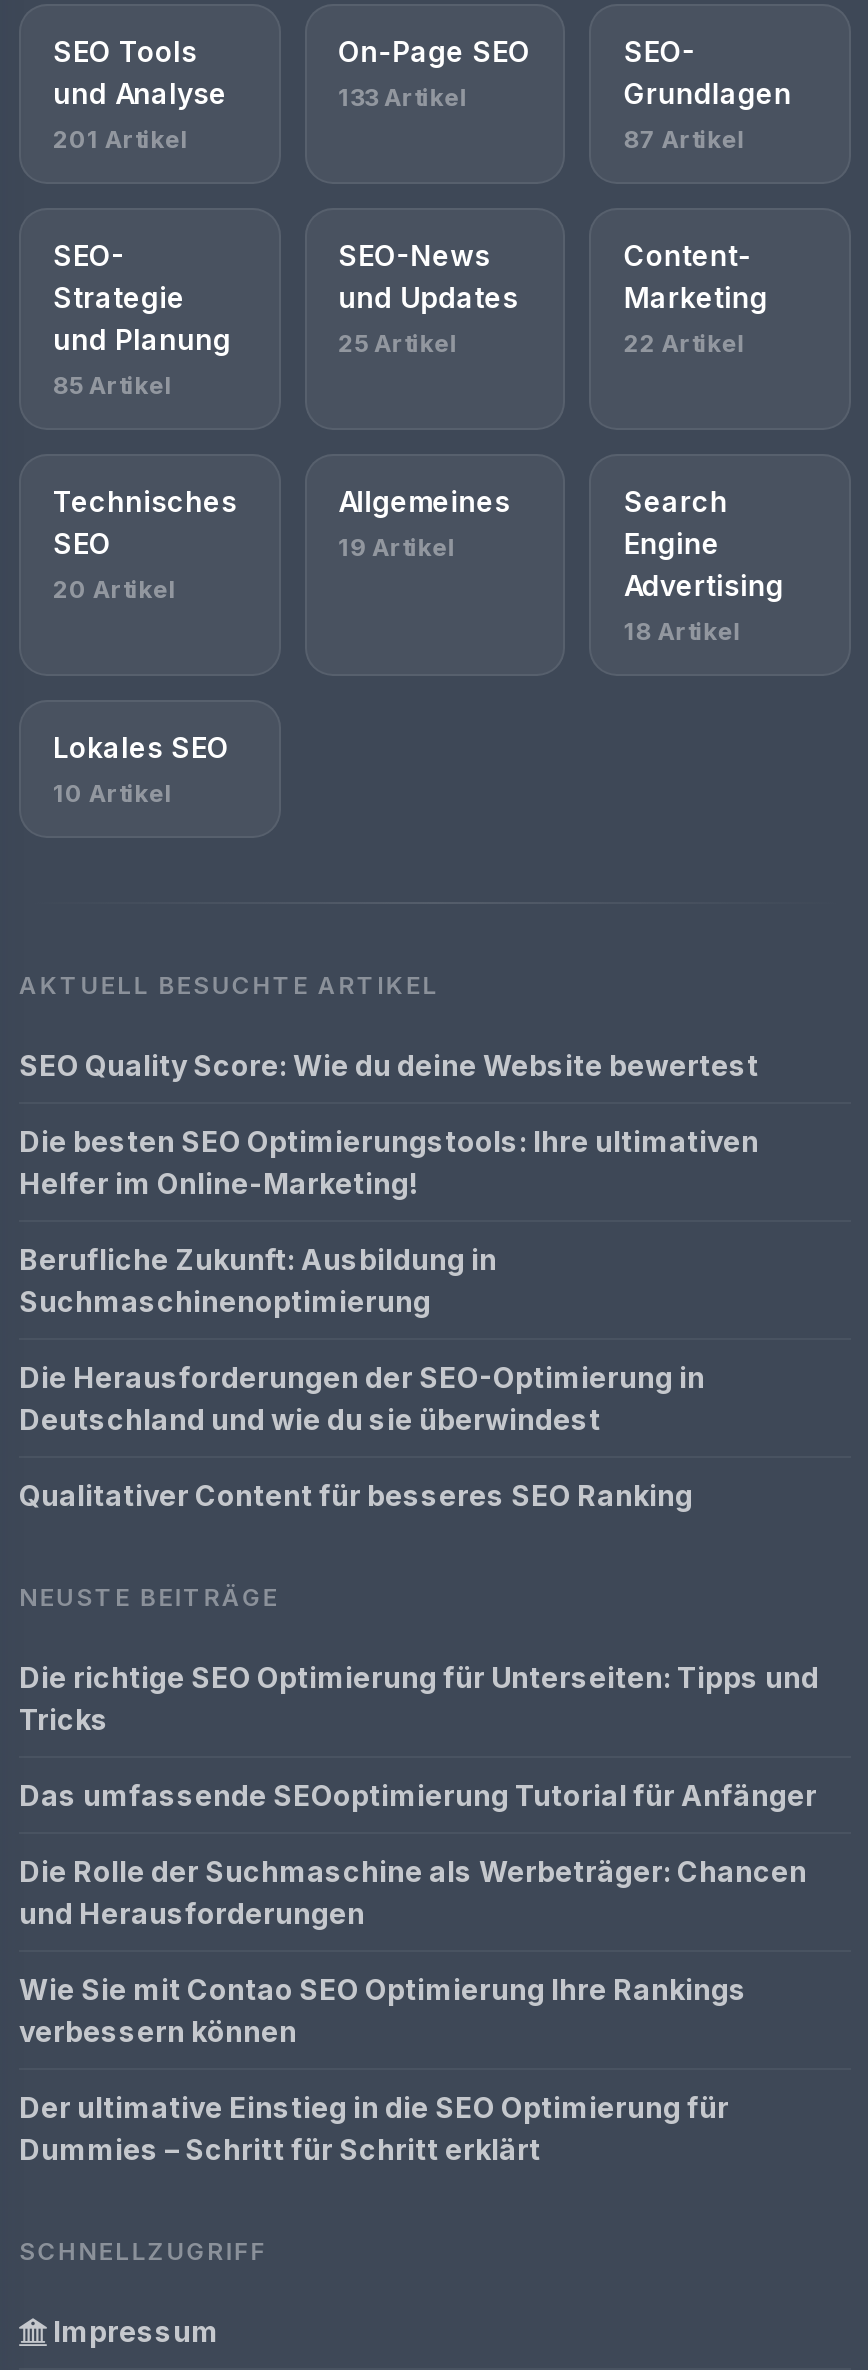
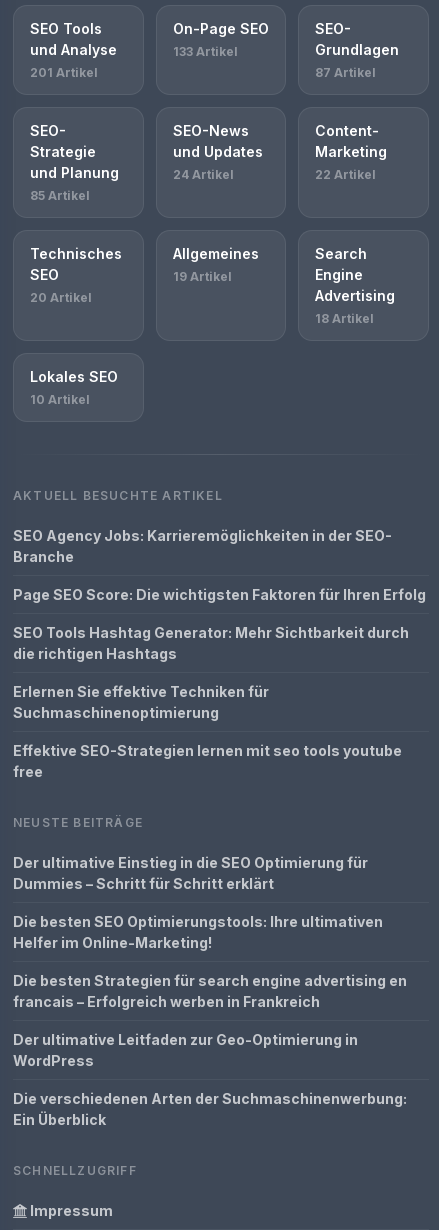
- 25 Artikel
+ 24 Artikel

- SEO Quality Score: Wie du deine Website bewertest
- Berufliche Zukunft: Ausbildung in
+ SEO Agency Jobs: Karrieremöglichkeiten in der SEO-
+ Branche
+ Page SEO Score: Die wichtigsten Faktoren für Ihren Erfolg
+ SEO Tools Hashtag Generator: Mehr Sichtbarkeit durch
+ die richtigen Hashtags
+ Erlernen Sie effektive Techniken für

moved down: Die besten SEO Optimierungstools: Ihre ultimativen | Helfer im Online-Marketing!

moved down: Suchmaschinenoptimierung

- Die Herausforderungen der SEO-Optimierung in
- Deutschland und wie du sie überwindest
- Qualitativer Content für besseres SEO Ranking
+ Effektive SEO-Strategien lernen mit seo tools youtube
+ free

- Die richtige SEO Optimierung für Unterseiten: Tipps und
- Tricks
- Das umfassende SEOoptimierung Tutorial für Anfänger
- Die Rolle der Suchmaschine als Werbeträger: Chancen
- und Herausforderungen
- Wie Sie mit Contao SEO Optimierung Ihre Rankings
- verbessern können

moved up: Der ultimative Einstieg in die SEO Optimierung für | Dummies – Schritt für Schritt erklärt

+ Die besten Strategien für search engine advertising en
+ francais – Erfolgreich werben in Frankreich
+ Der ultimative Leitfaden zur Geo-Optimierung in
+ WordPress
+ Die verschiedenen Arten der Suchmaschinenwerbung:
+ Ein Überblick
